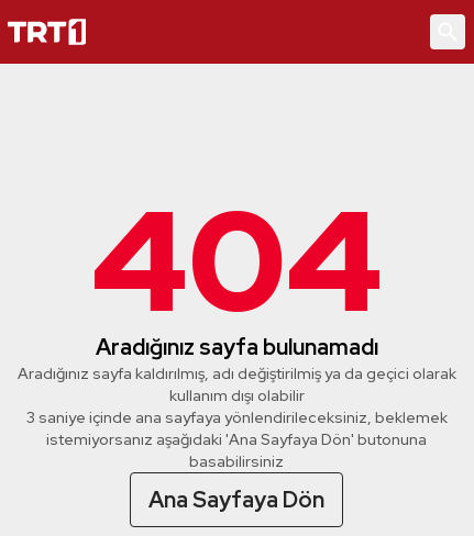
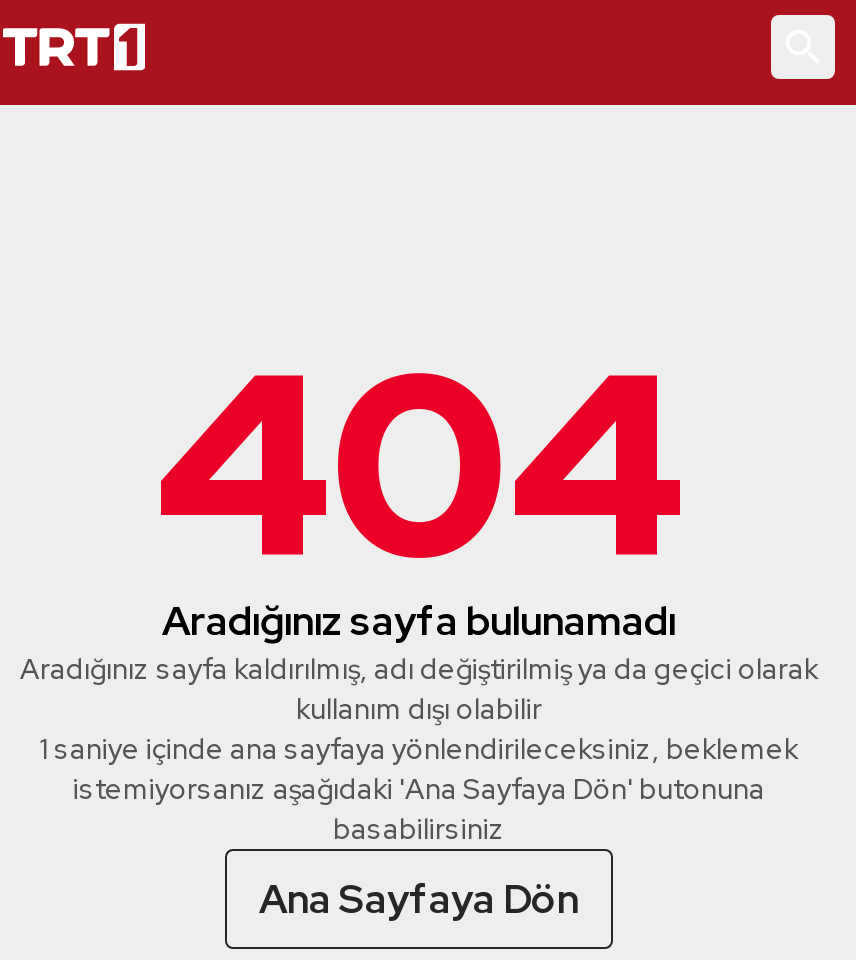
- 3 saniye içinde ana sayfaya yönlendirileceksiniz, beklemek
+ 1 saniye içinde ana sayfaya yönlendirileceksiniz, beklemek
